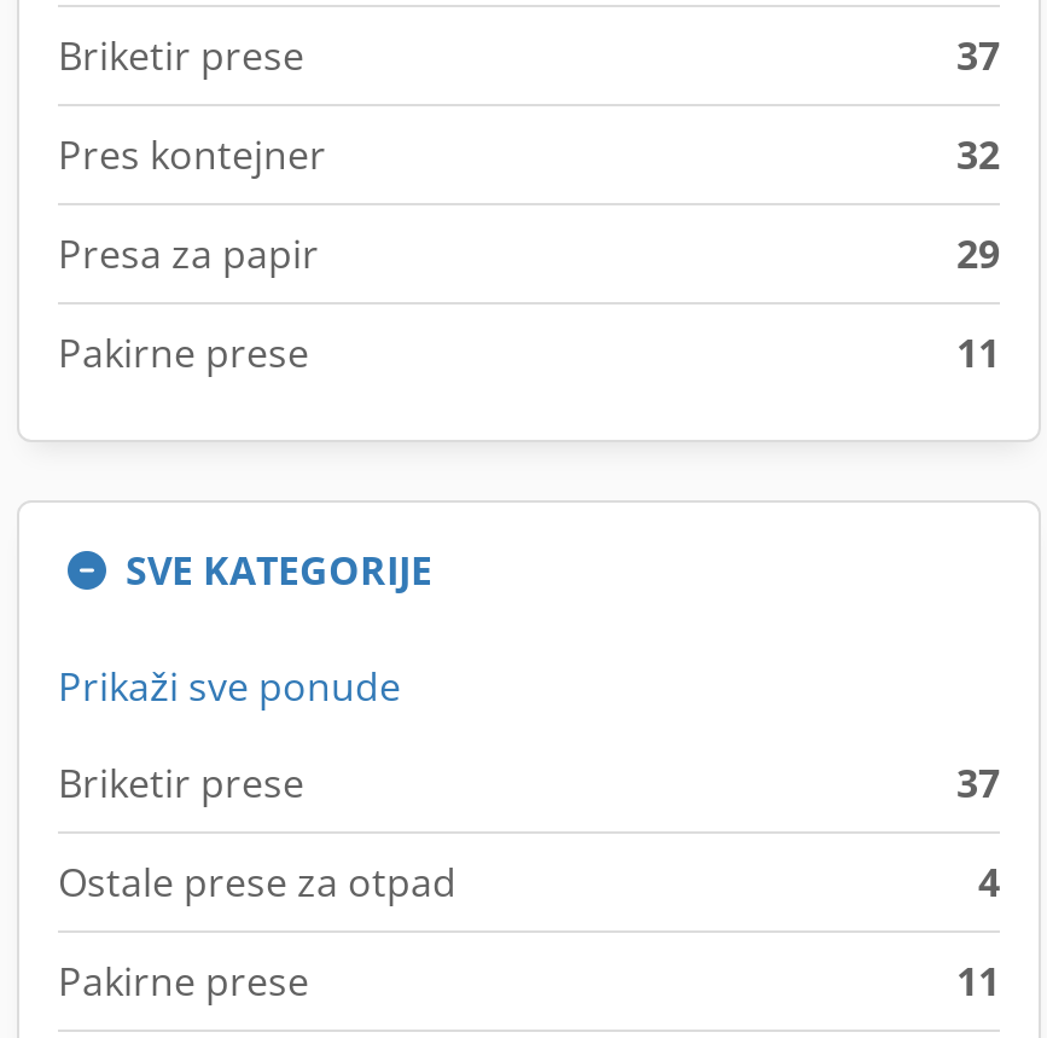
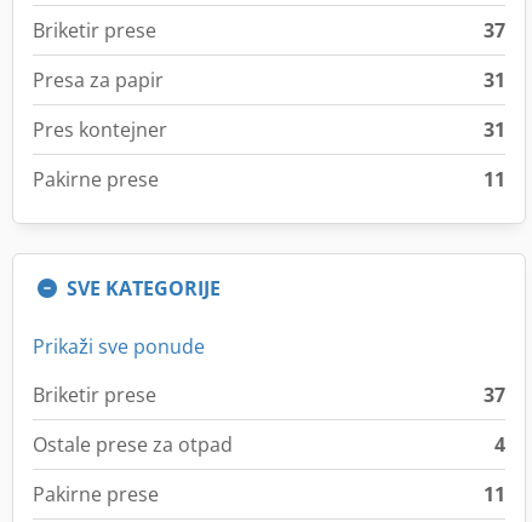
moved down: Pres kontejner

- 32

moved up: Presa za papir

- 29
+ 31
+ 31
